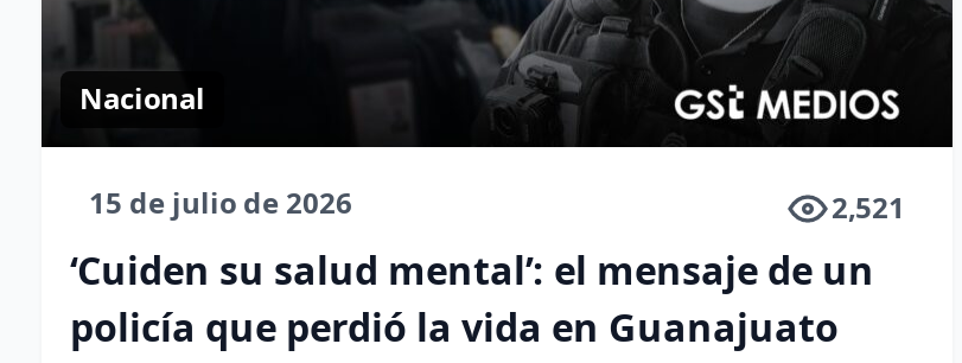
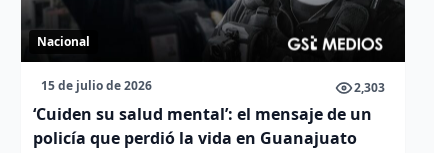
- 2,521
+ 2,303
